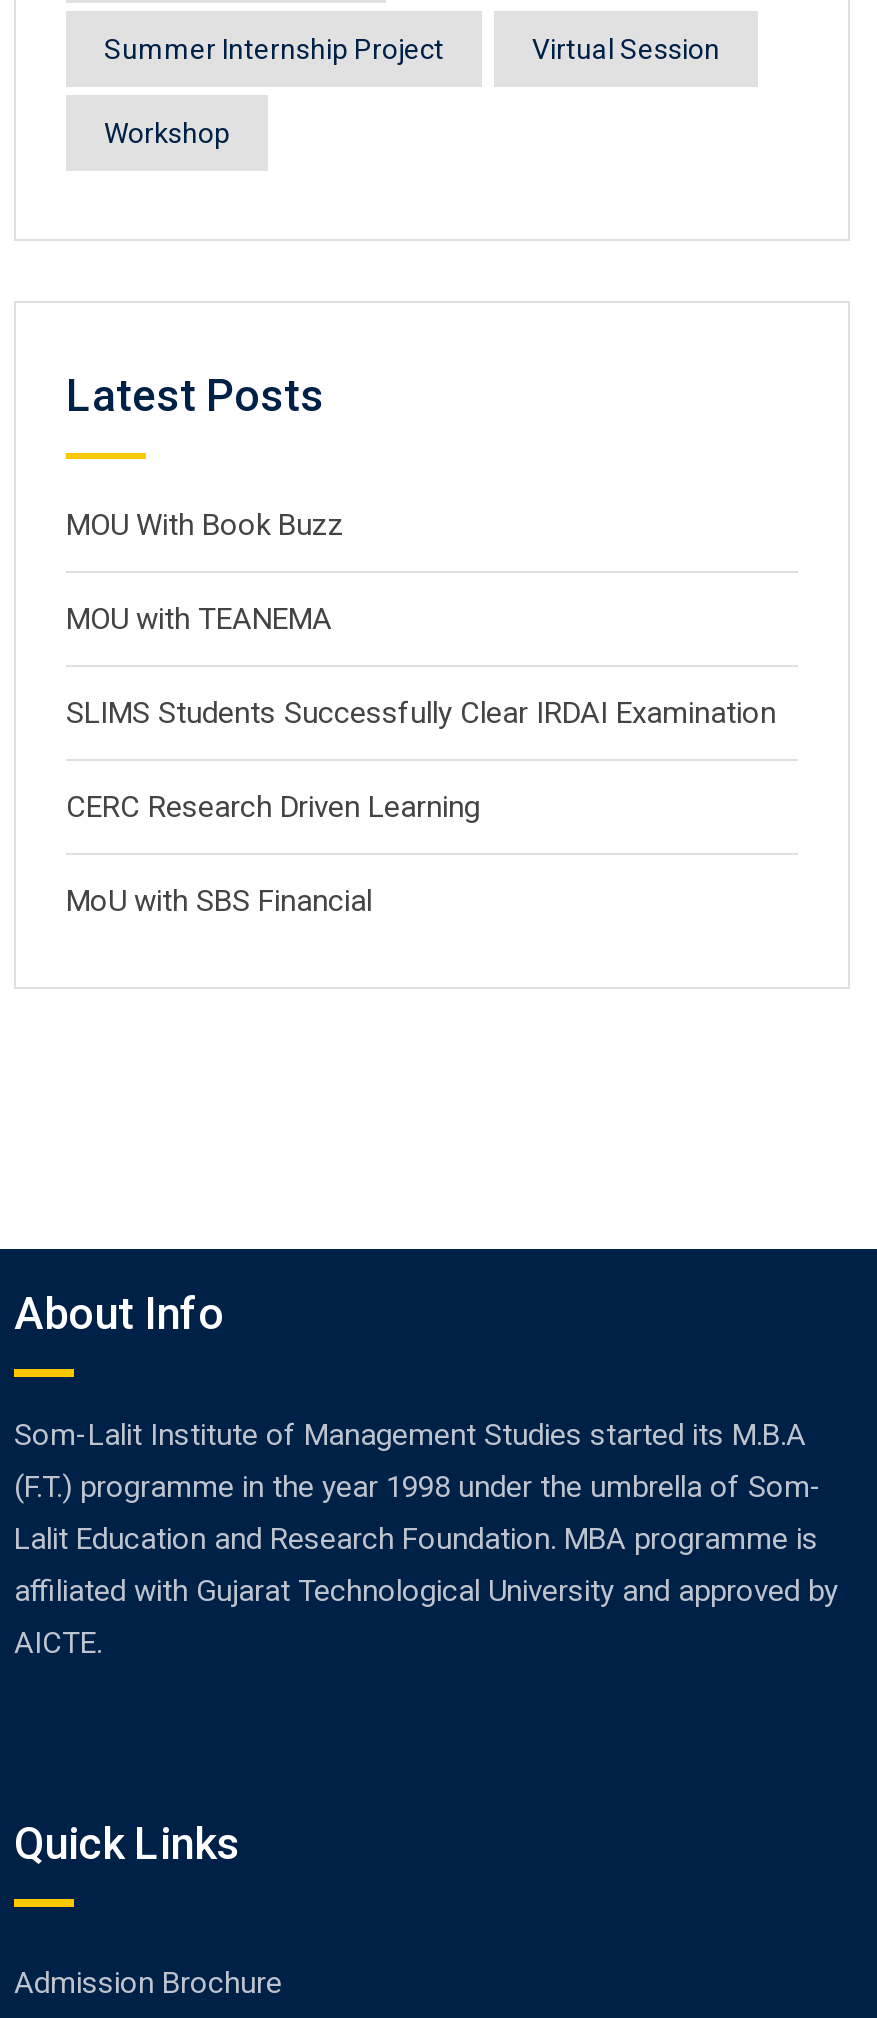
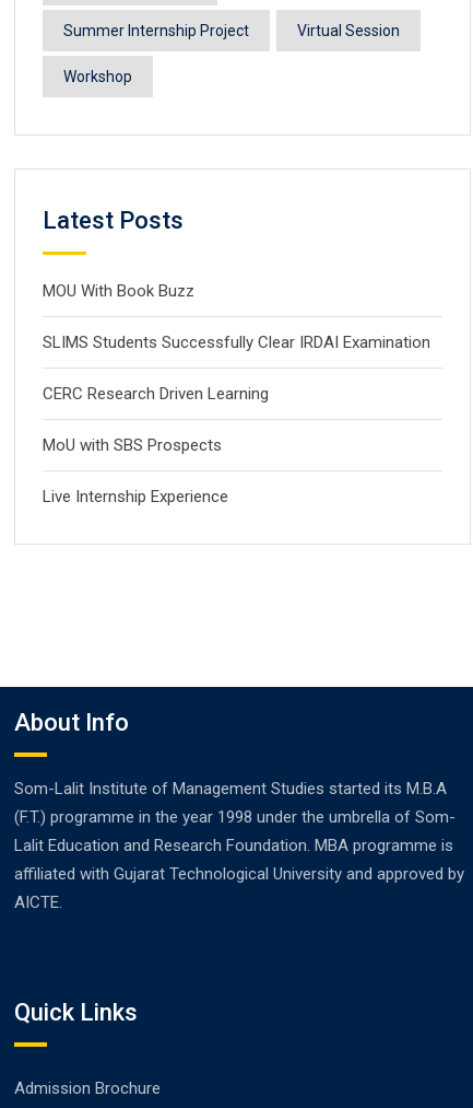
- MOU with TEANEMA

moved up: SLIMS Students Successfully Clear IRDAI Examination | CERC Research Driven Learning

- MoU with SBS Financial
+ MoU with SBS Prospects
+ Live Internship Experience
